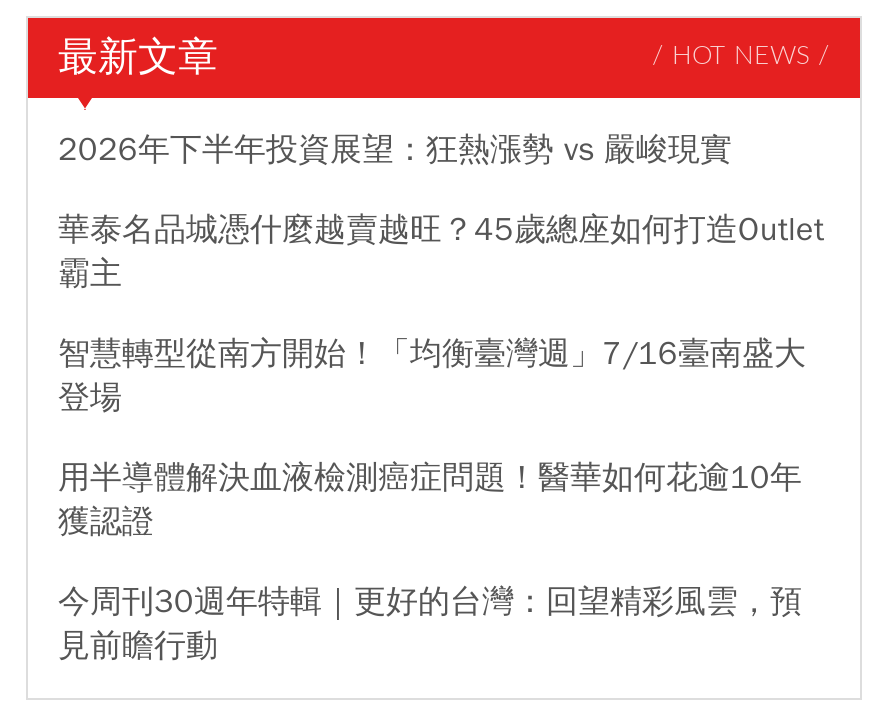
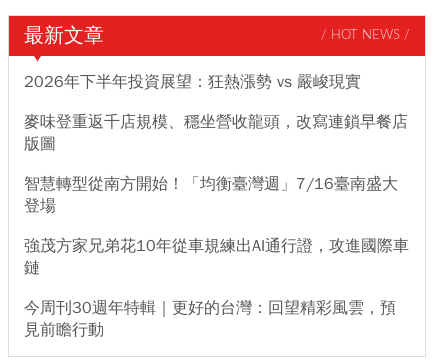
- 華泰名品城憑什麼越賣越旺？45歲總座如何打造Outlet
- 霸主
+ 麥味登重返千店規模、穩坐營收龍頭，改寫連鎖早餐店
+ 版圖

- 用半導體解決血液檢測癌症問題！醫華如何花逾10年
- 獲認證
+ 強茂方家兄弟花10年從車規練出AI通行證，攻進國際車
+ 鏈
